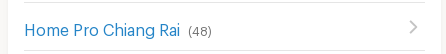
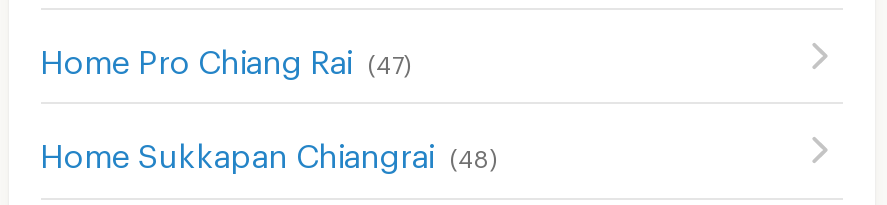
+ Home Sukkapan Chiangrai

+ (47)
